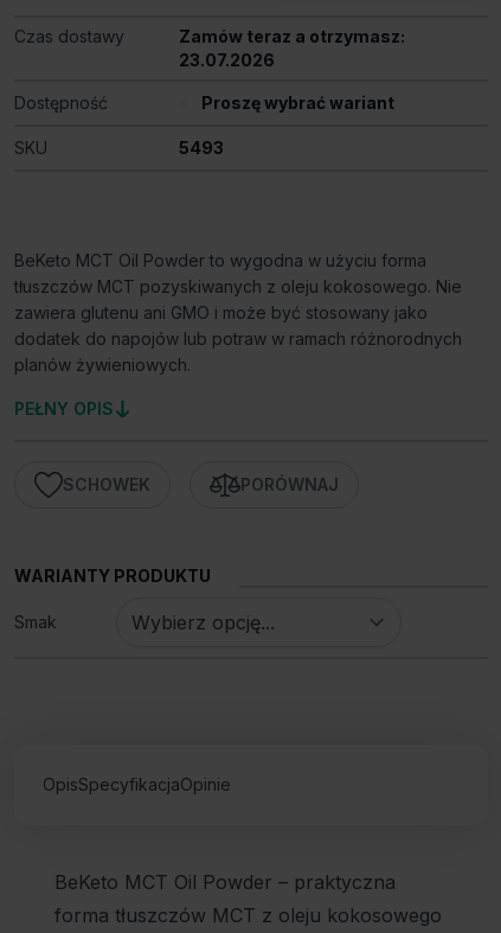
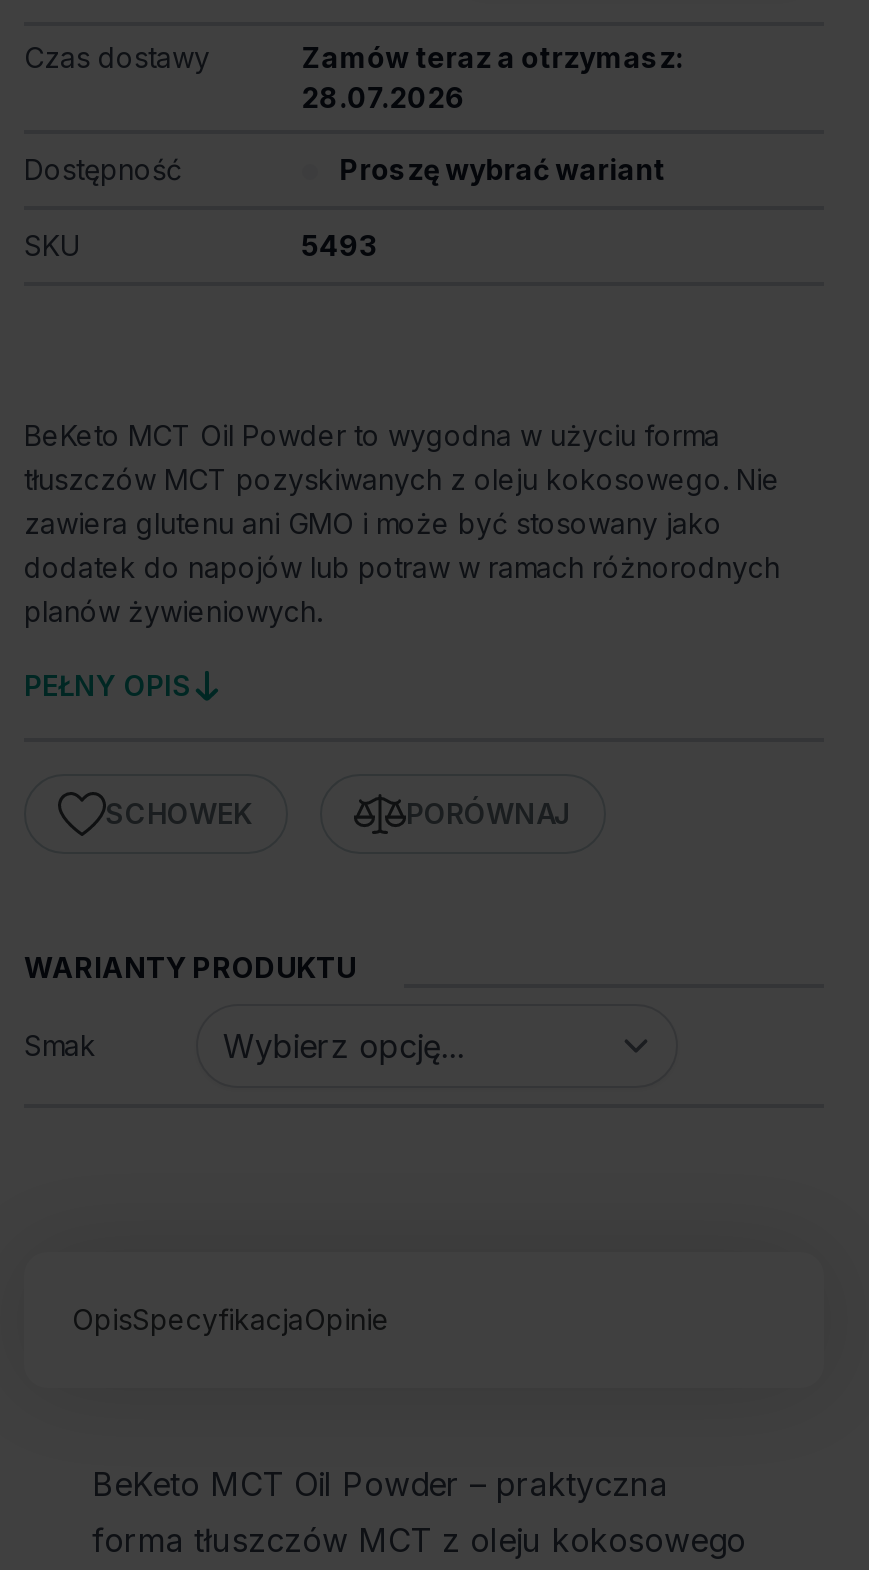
- 23.07.2026
+ 28.07.2026
